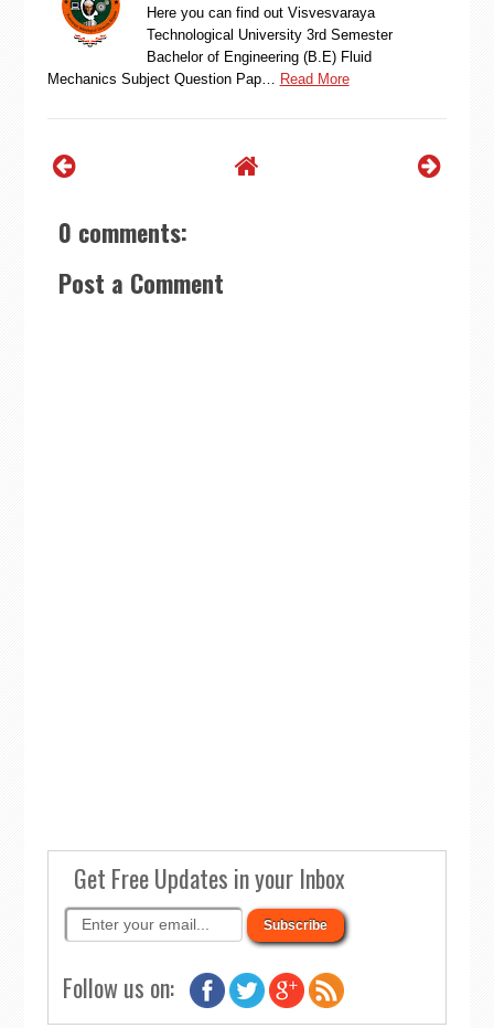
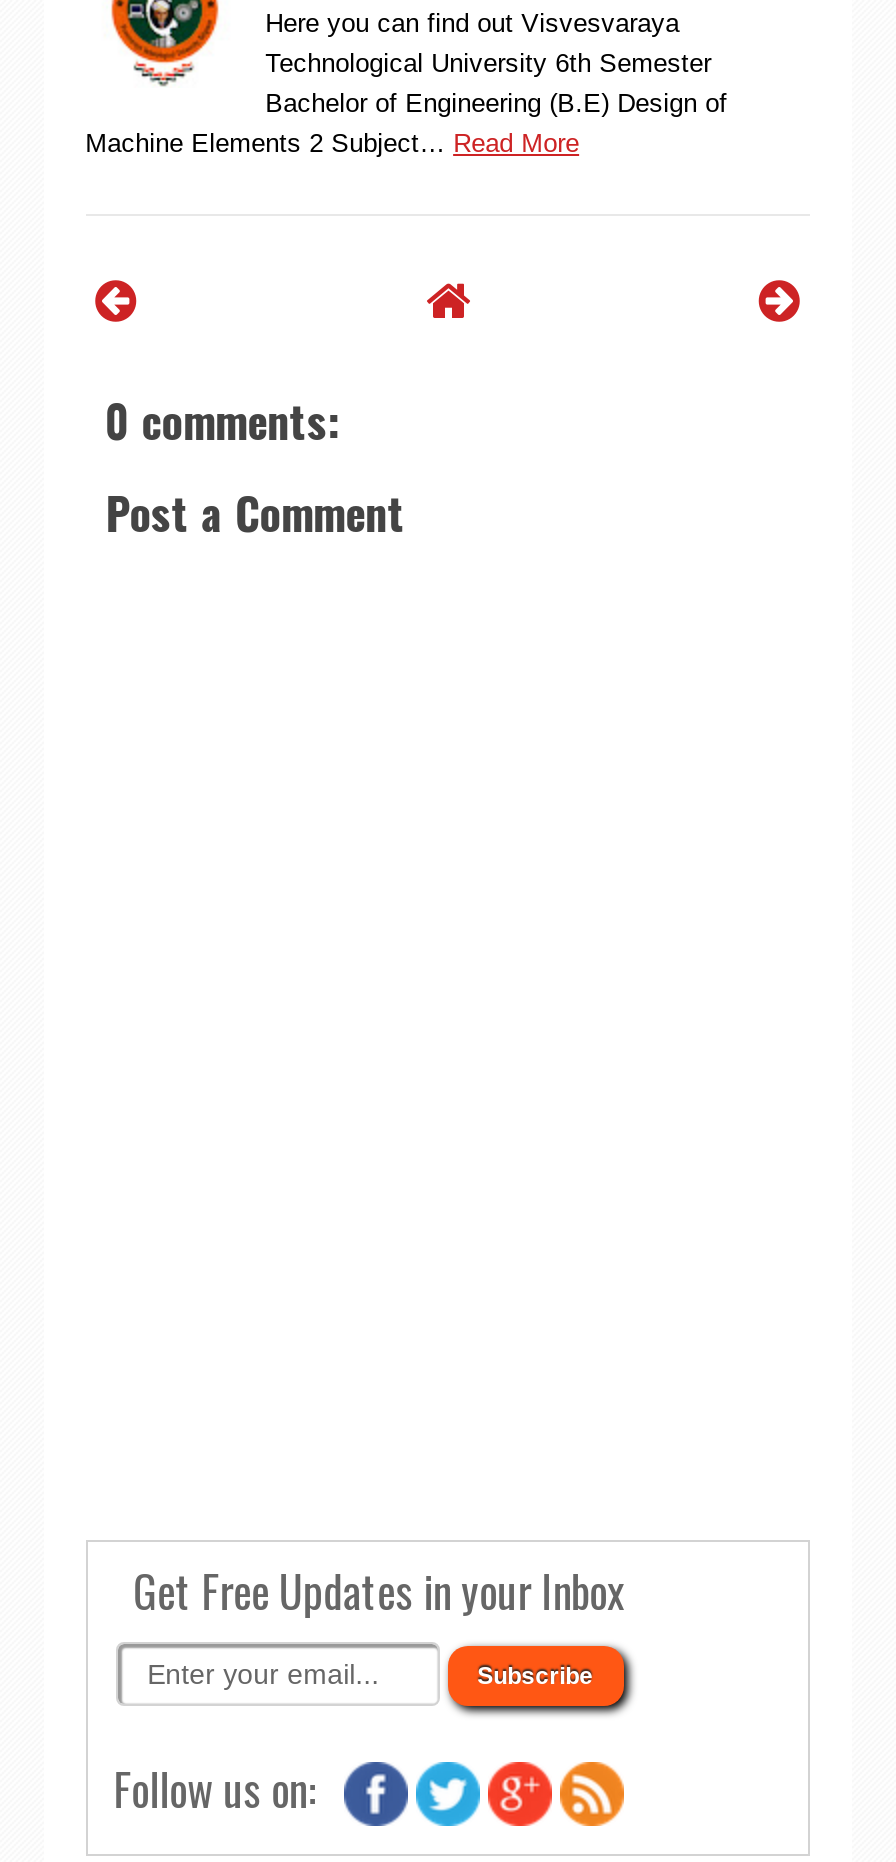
- Technological University 3rd Semester
- Bachelor of Engineering (B.E) Fluid
- Mechanics Subject Question Pap… Read More
+ Technological University 6th Semester
+ Bachelor of Engineering (B.E) Design of
+ Machine Elements 2 Subject… Read More
